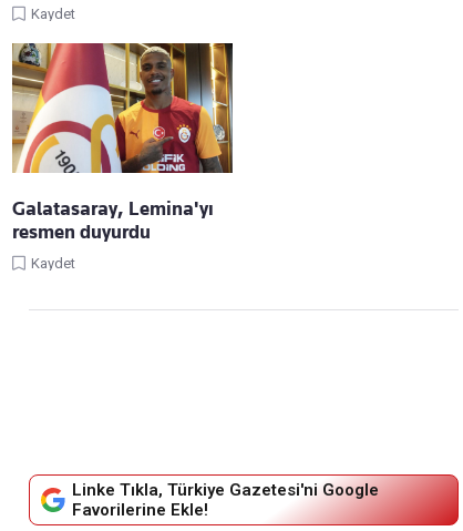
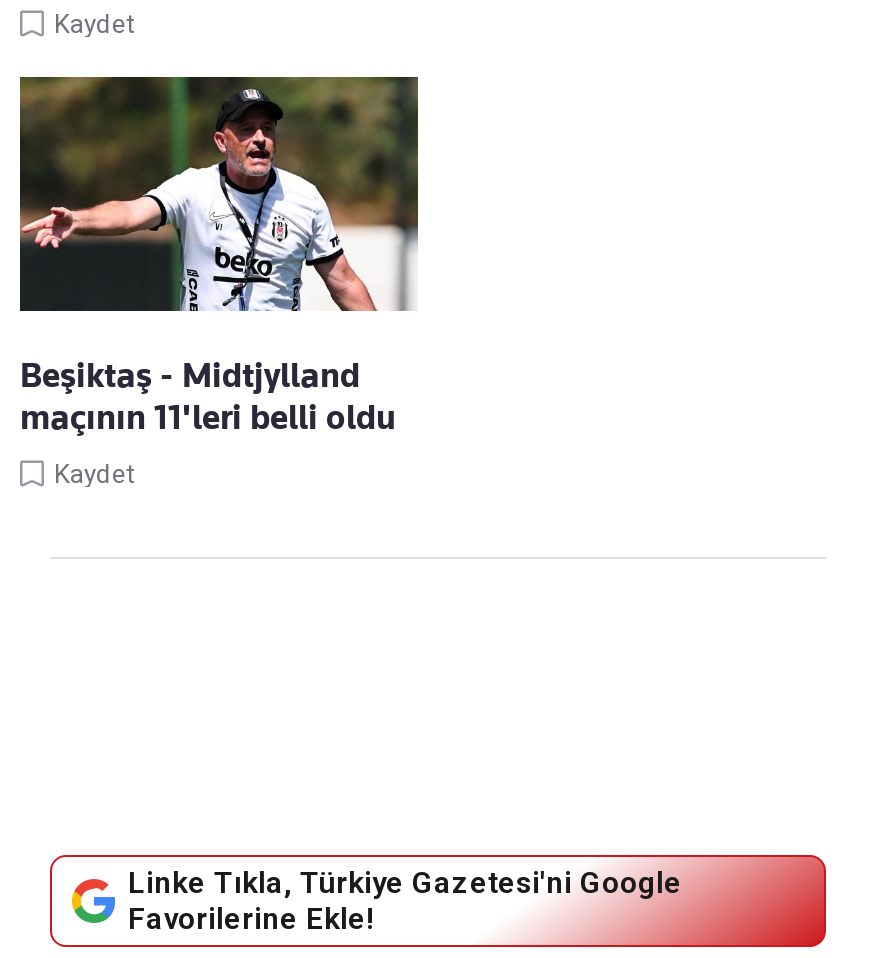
- [image]
- Galatasaray, Lemina'yı
- resmen duyurdu
+ [image]
+ Beşiktaş - Midtjylland
+ maçının 11'leri belli oldu
